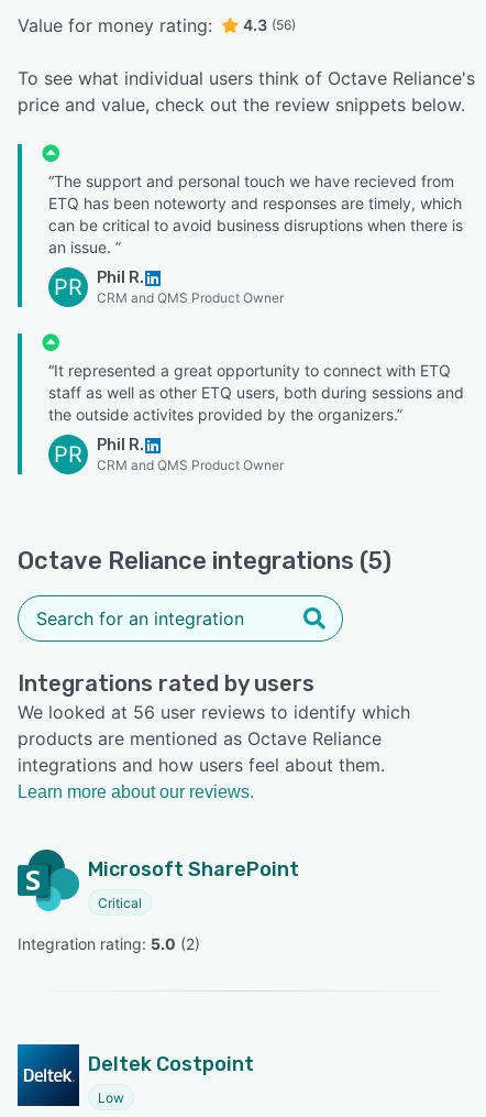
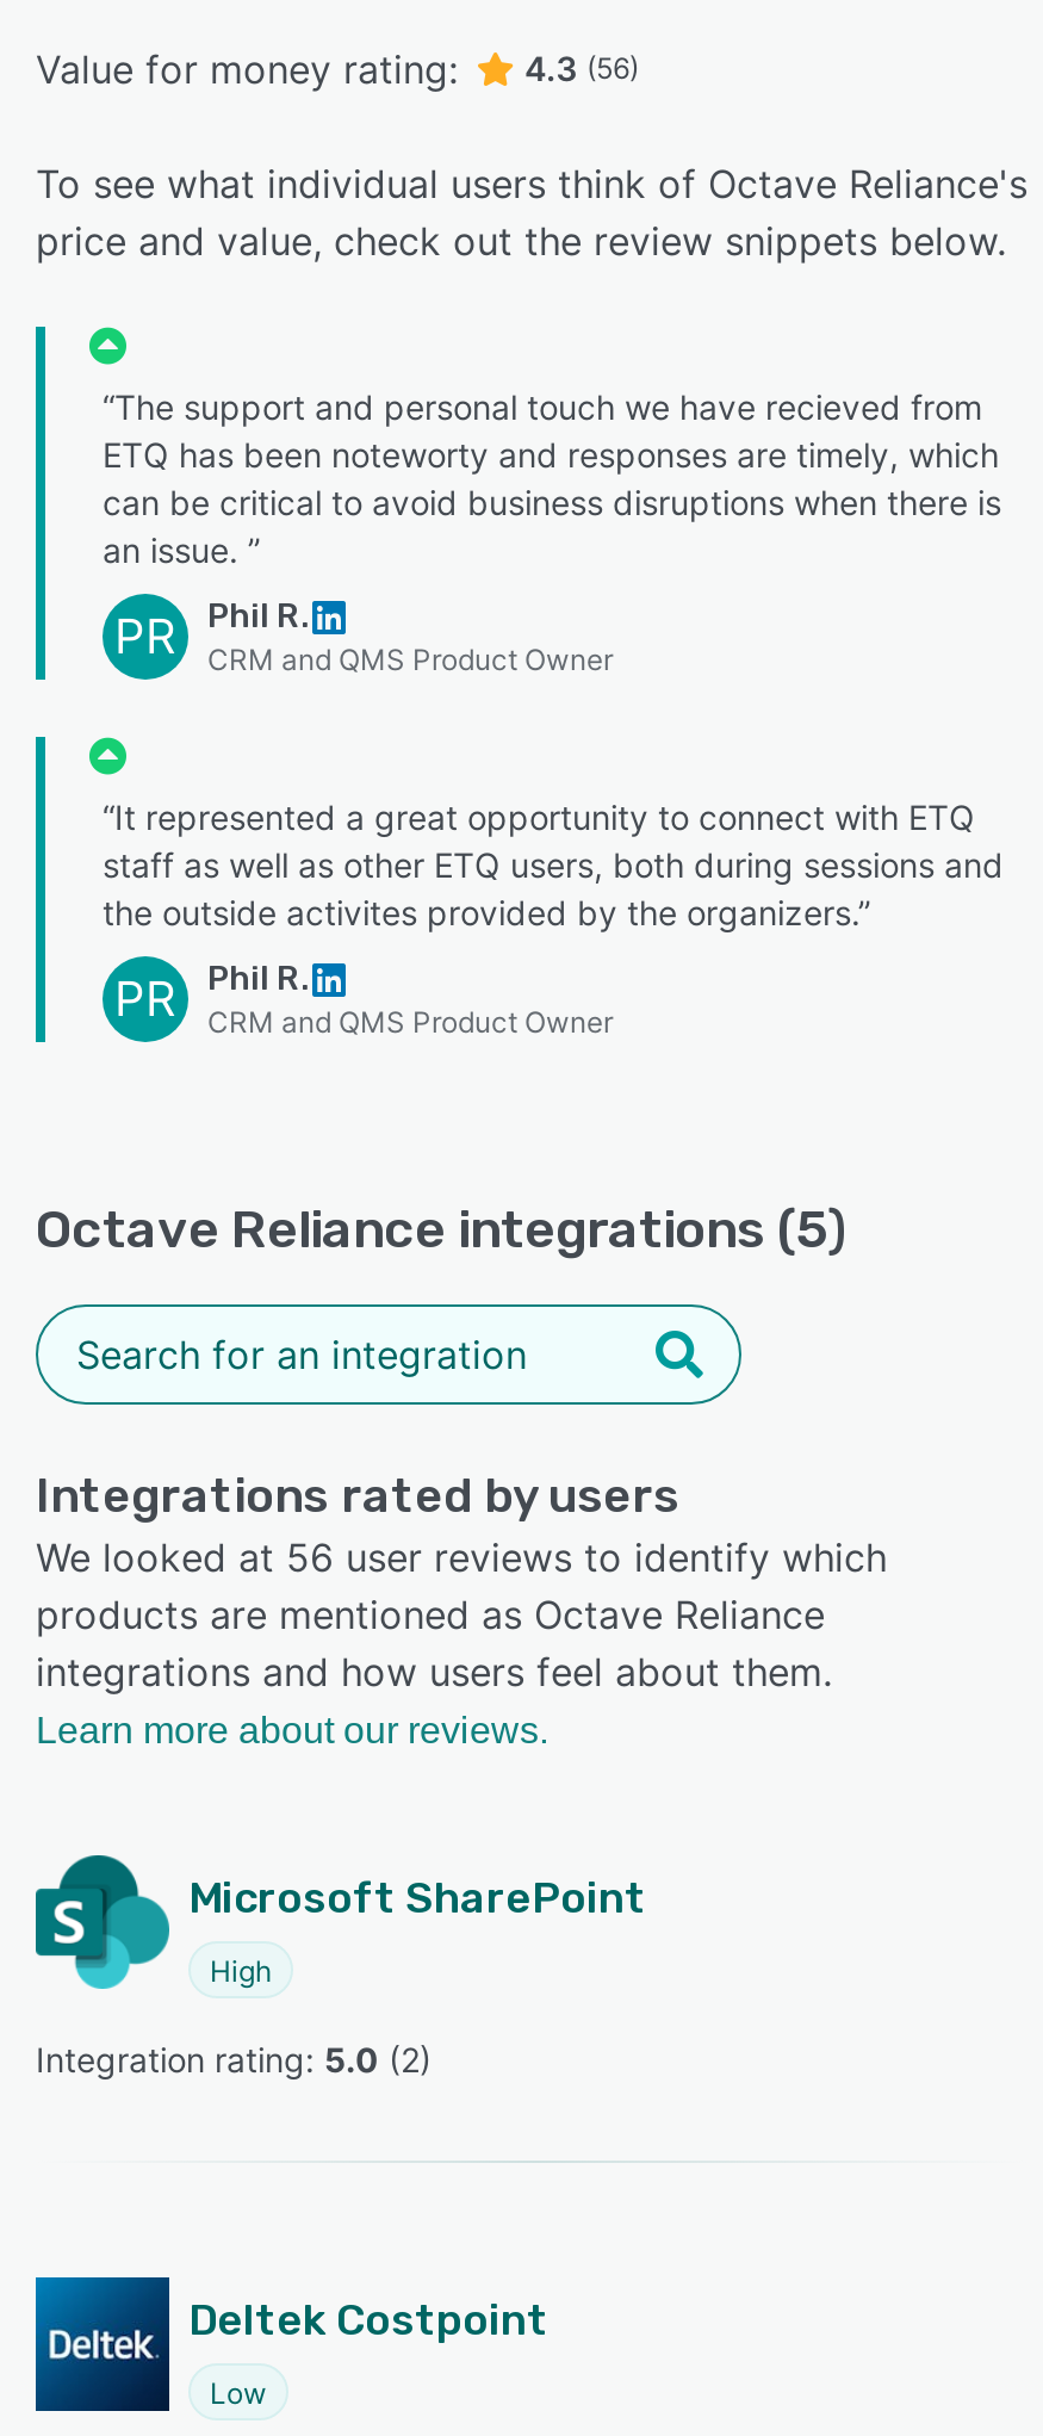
- Critical
+ High
